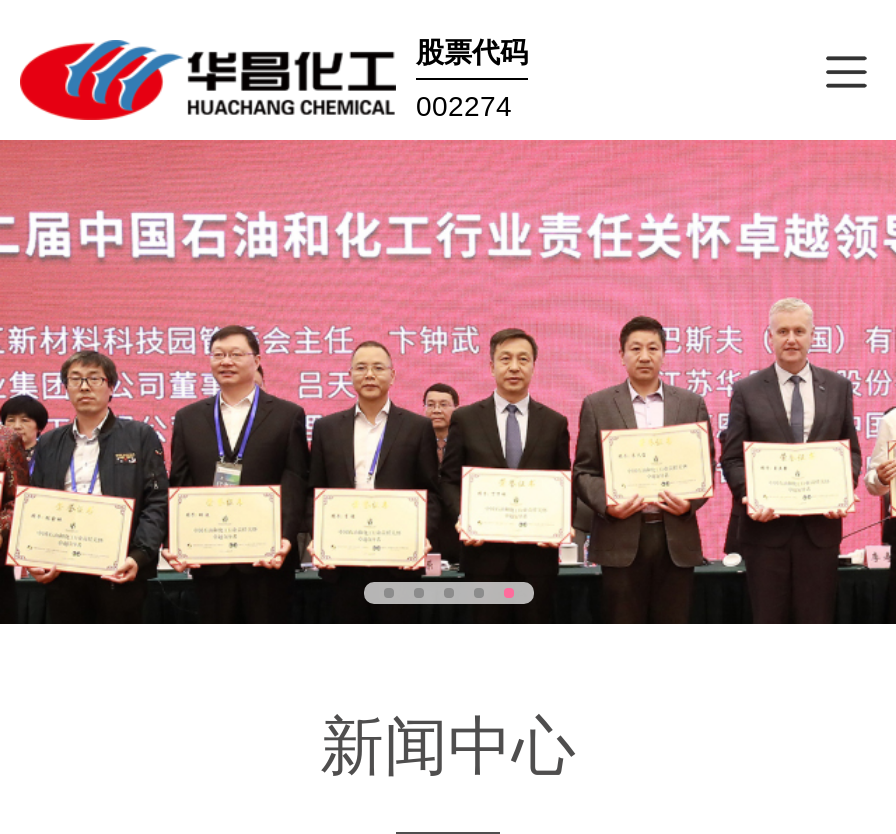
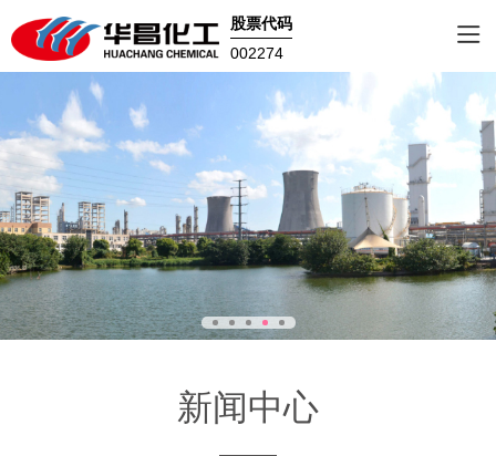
- [image]
+ [image]
